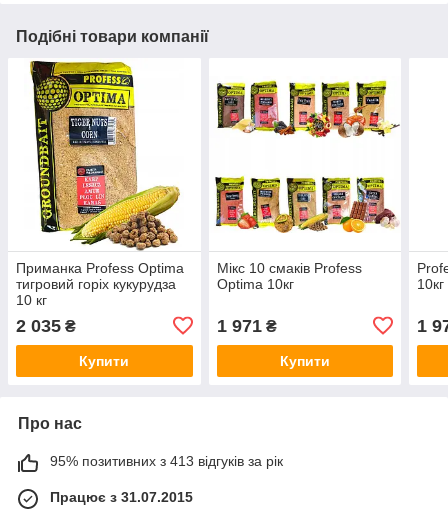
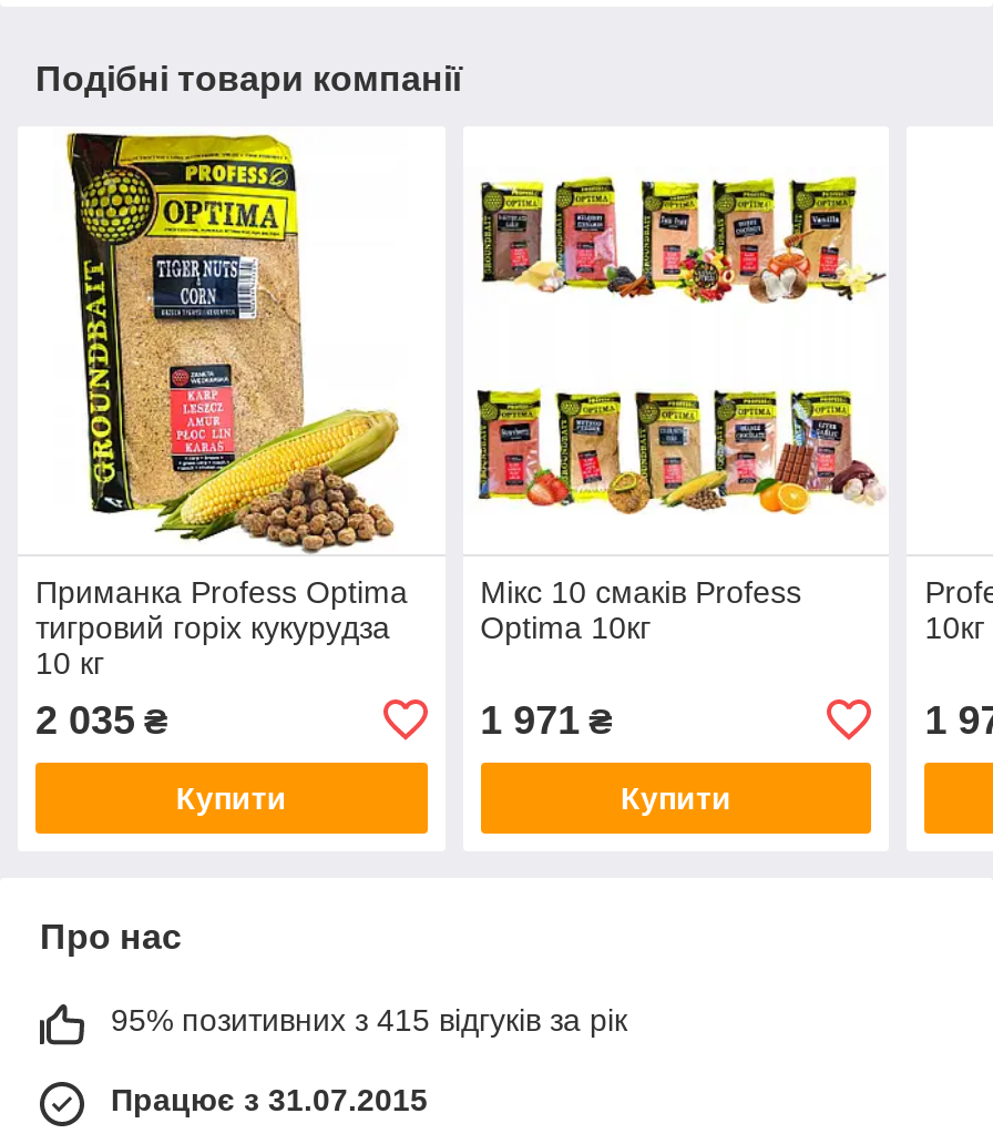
- 95% позитивних з 413 відгуків за рік
+ 95% позитивних з 415 відгуків за рік
